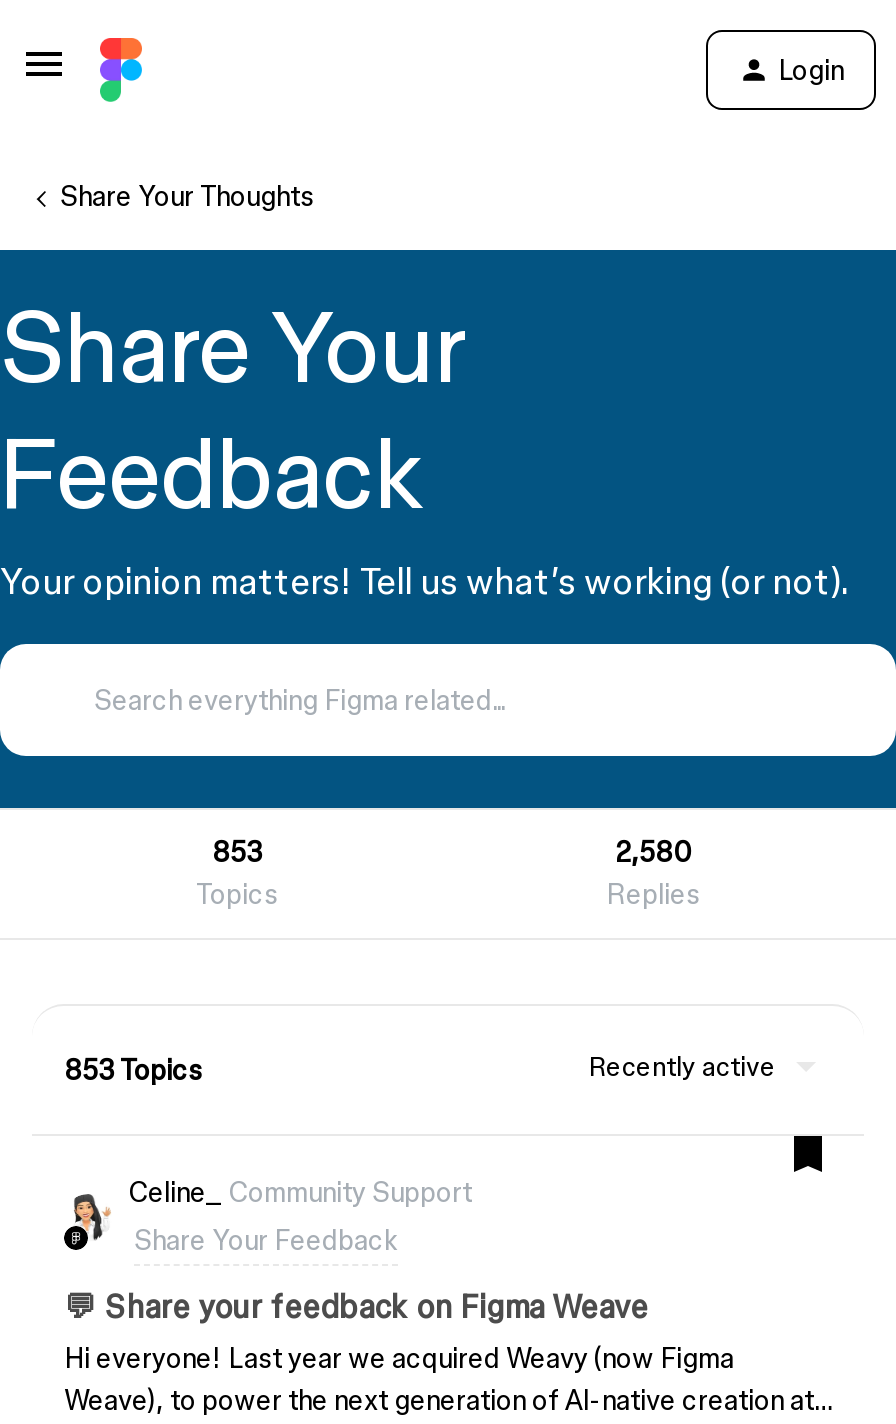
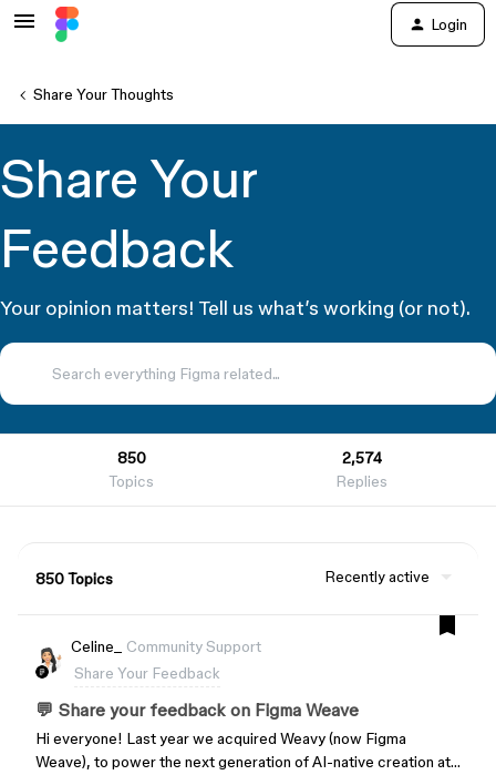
- 853
+ 850

- 2,580
+ 2,574

- 853 Topics
+ 850 Topics
